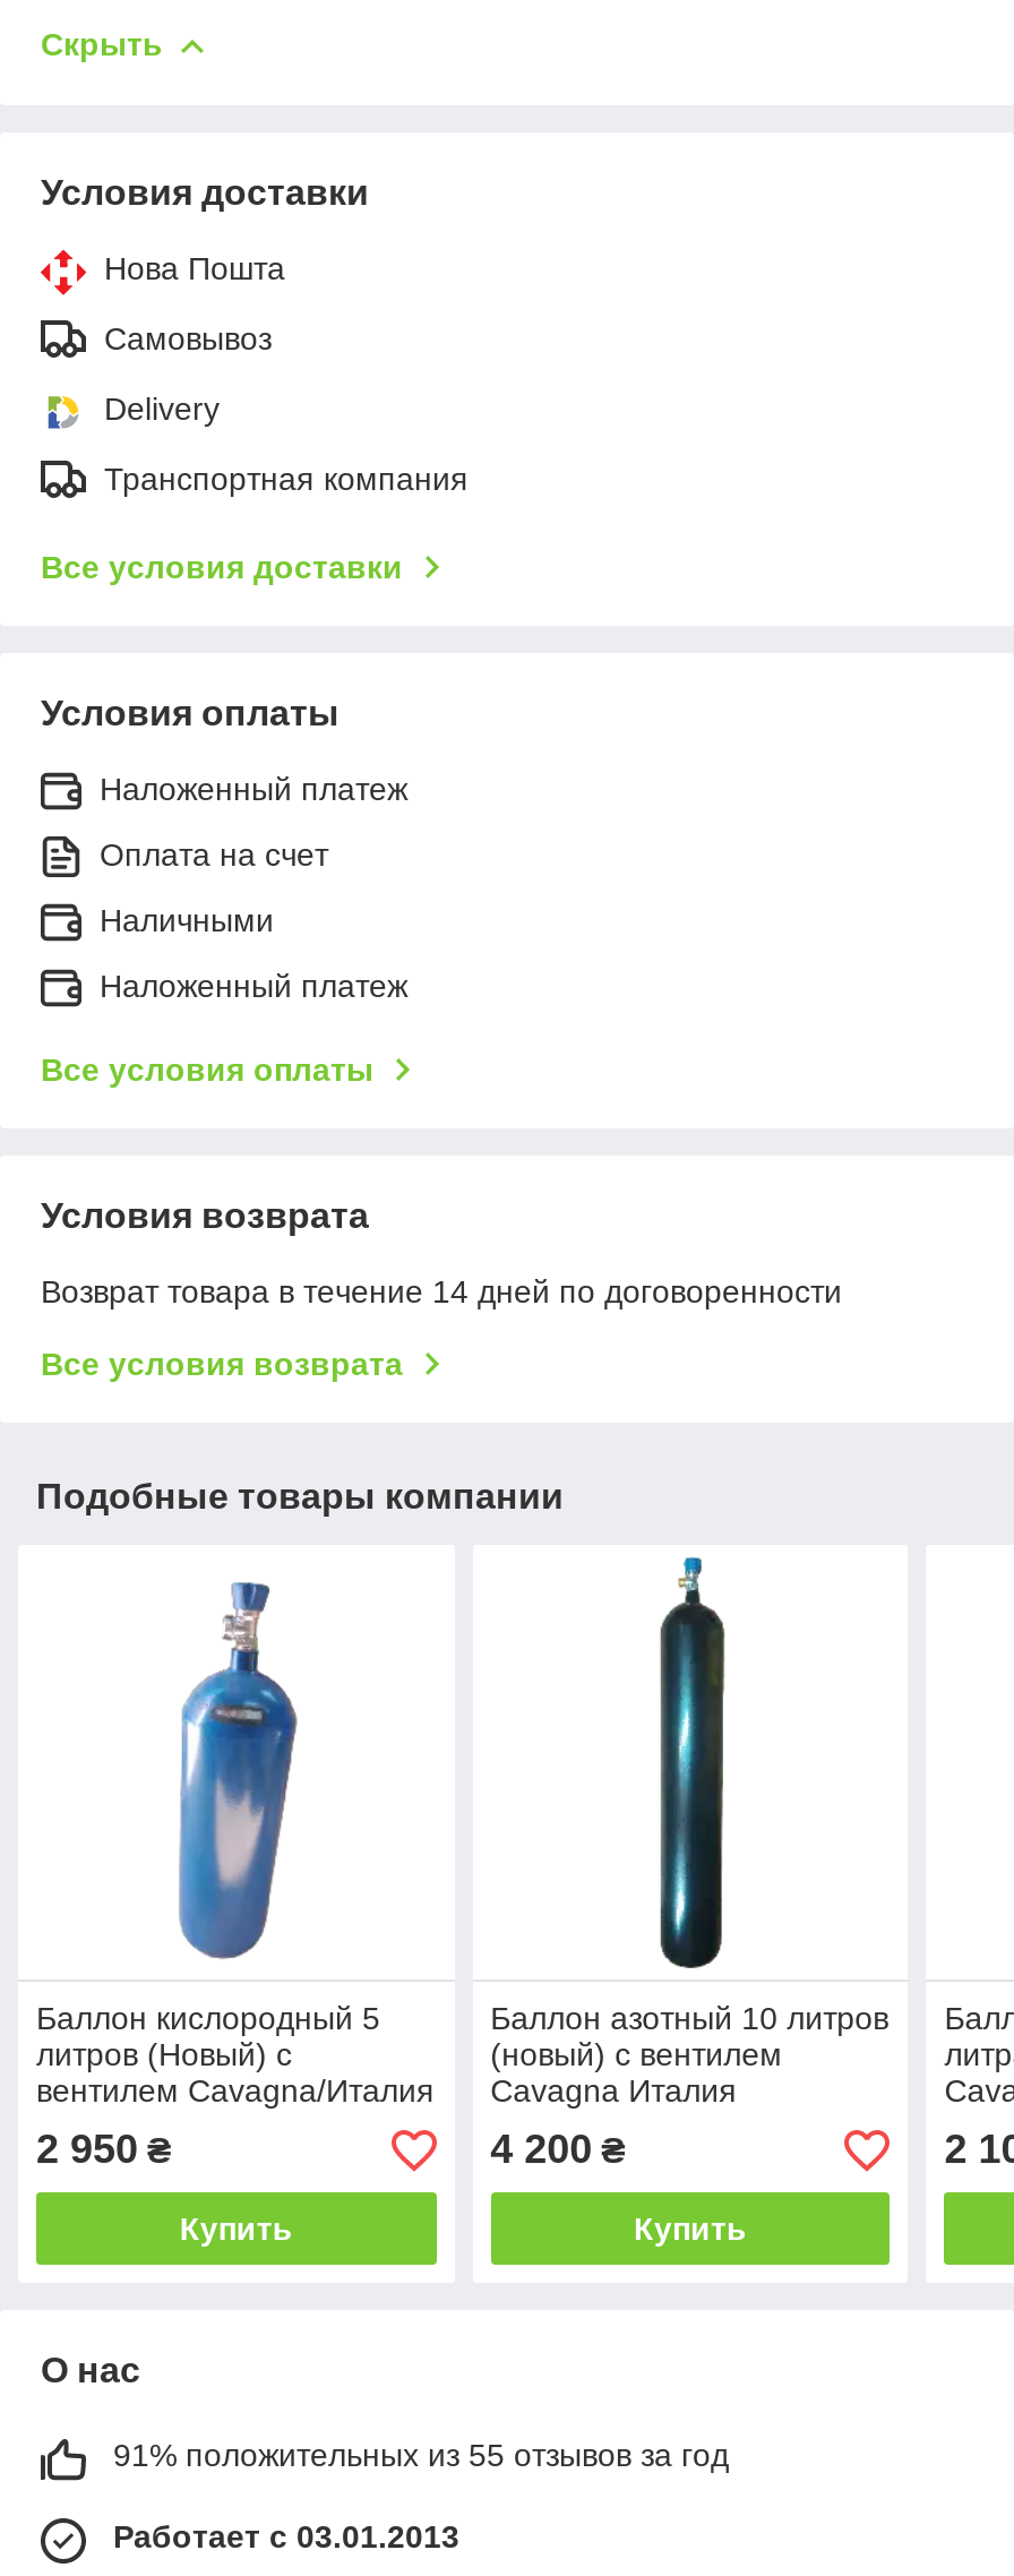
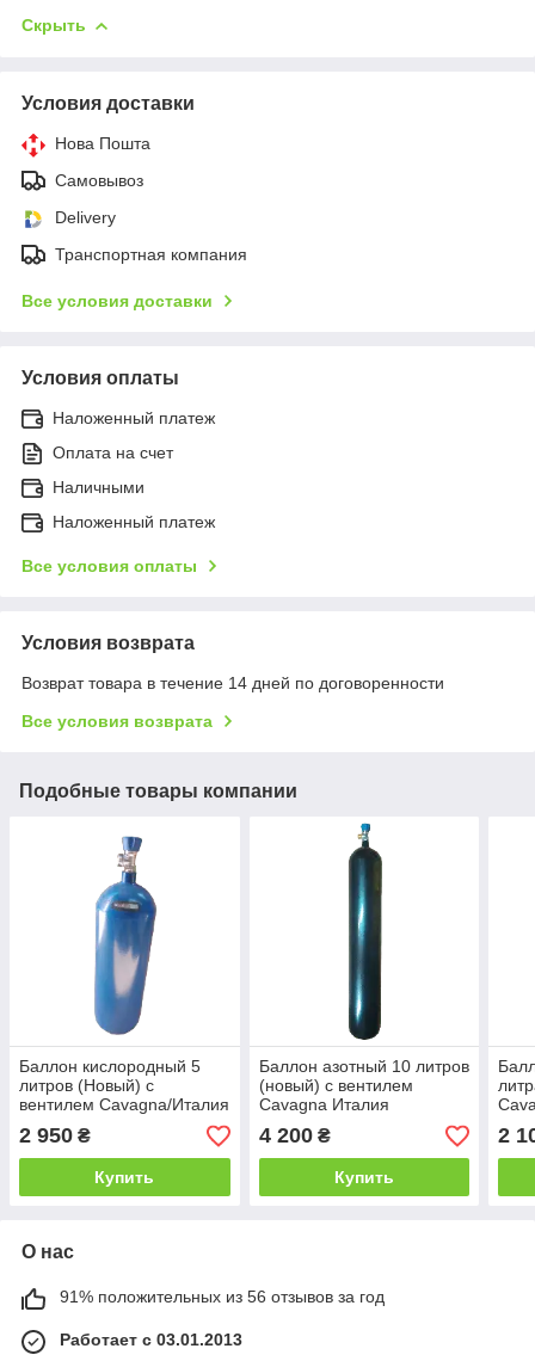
- 91% положительных из 55 отзывов за год
+ 91% положительных из 56 отзывов за год
